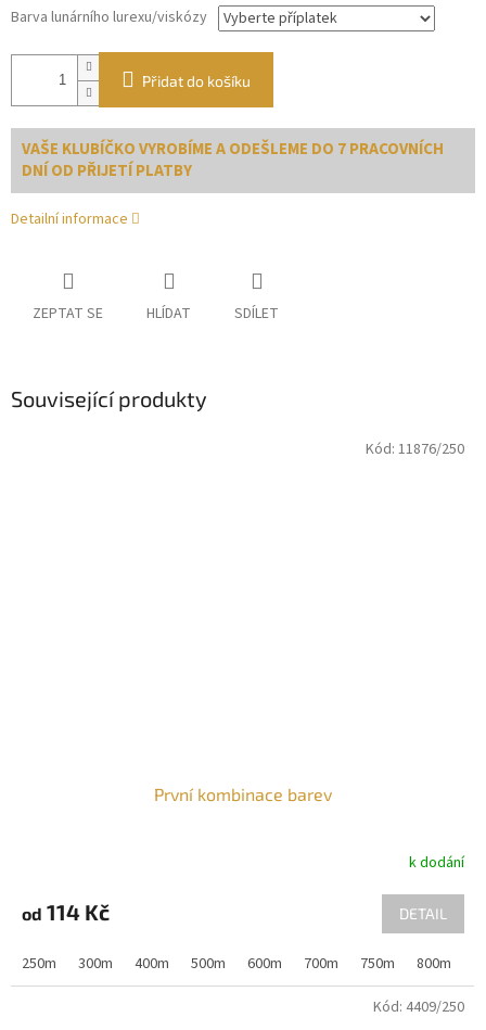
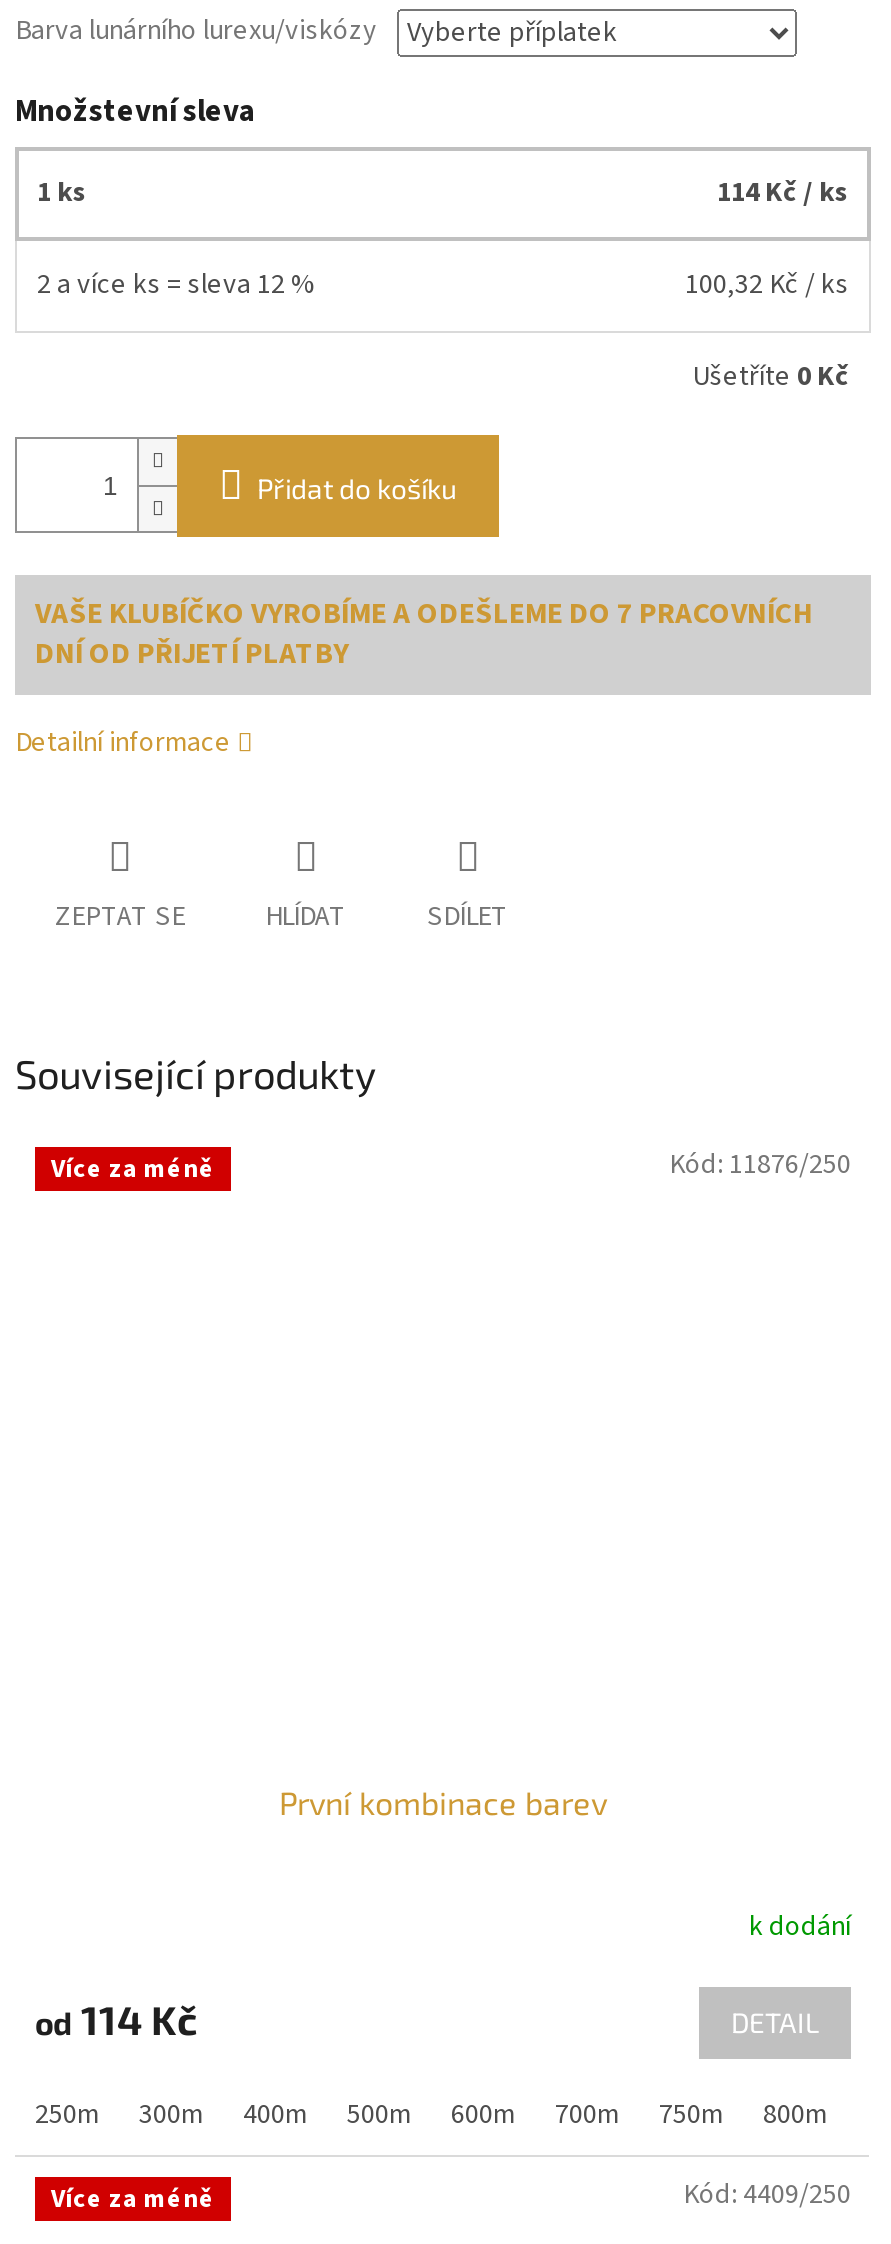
+ Množstevní sleva
+ 1 ks
+ 114 Kč / ks
+ 2 a více ks = sleva 12 %
+ 100,32 Kč / ks
+ Ušetříte 0 Kč

+ Více za méně

+ Více za méně
